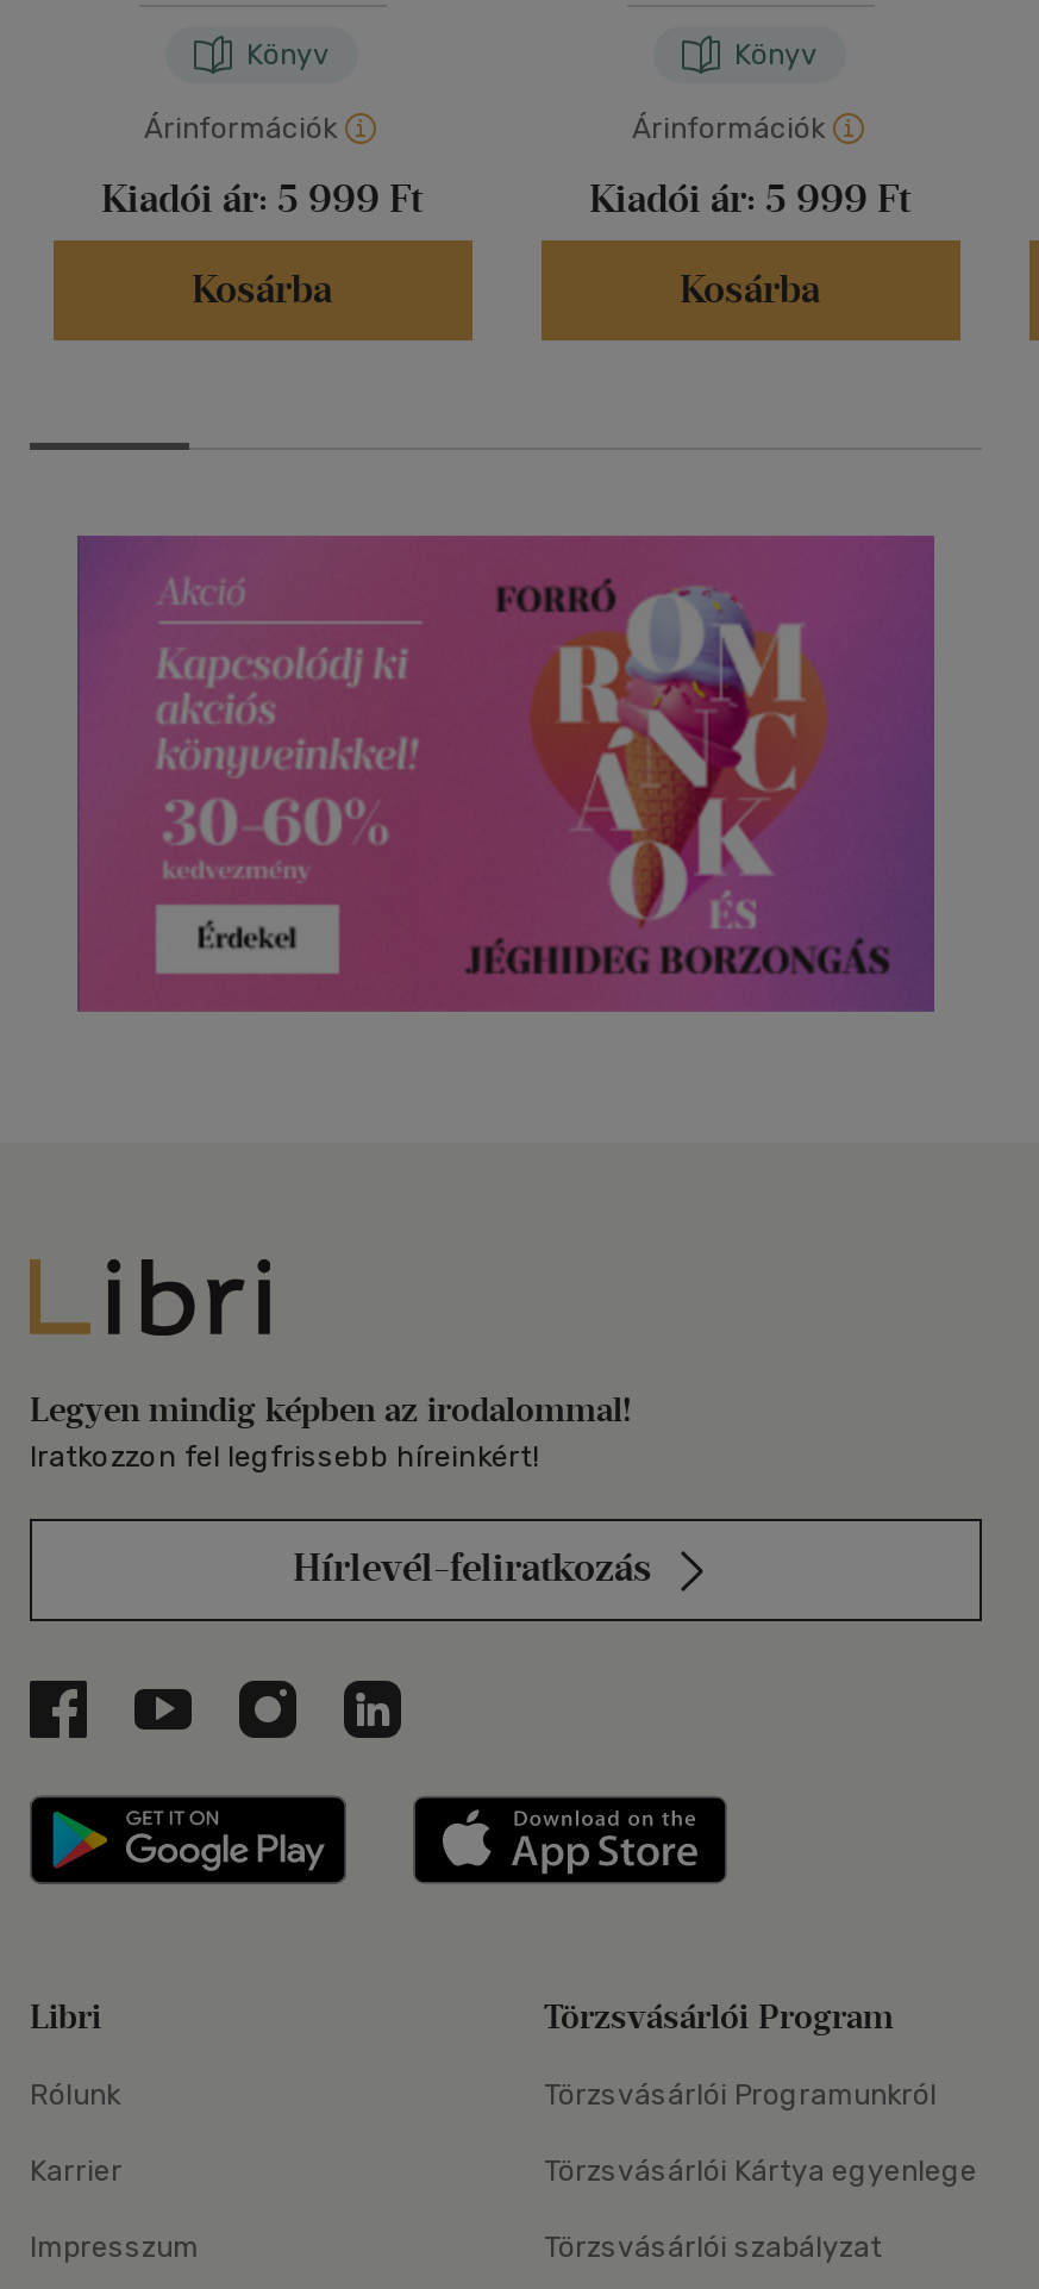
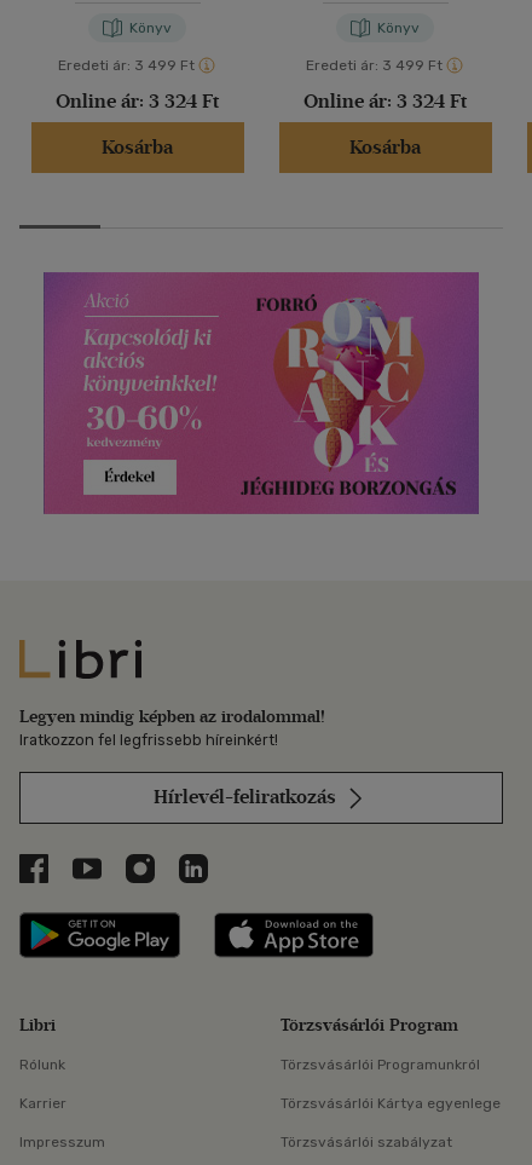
- Árinformációk
+ Eredeti ár: 3 499 Ft

- Árinformációk
+ Eredeti ár: 3 499 Ft

- Kiadói ár: 5 999 Ft
+ Online ár: 3 324 Ft

- Kiadói ár: 5 999 Ft
+ Online ár: 3 324 Ft
